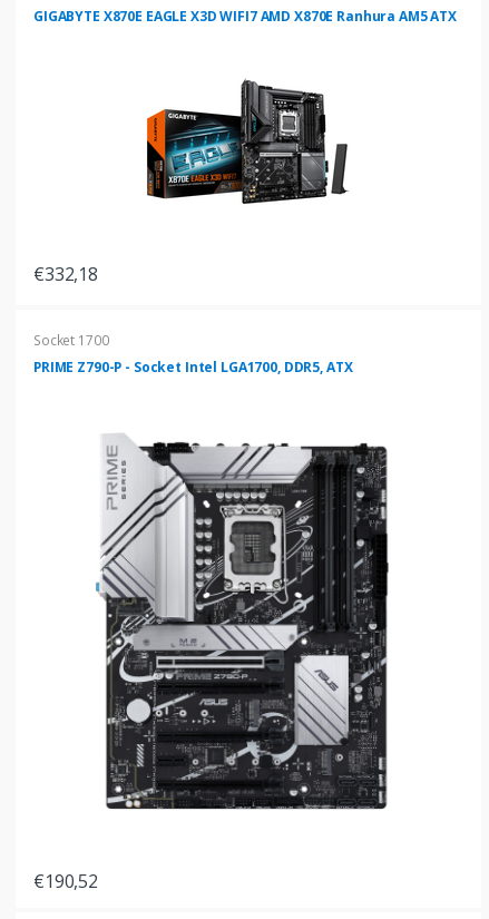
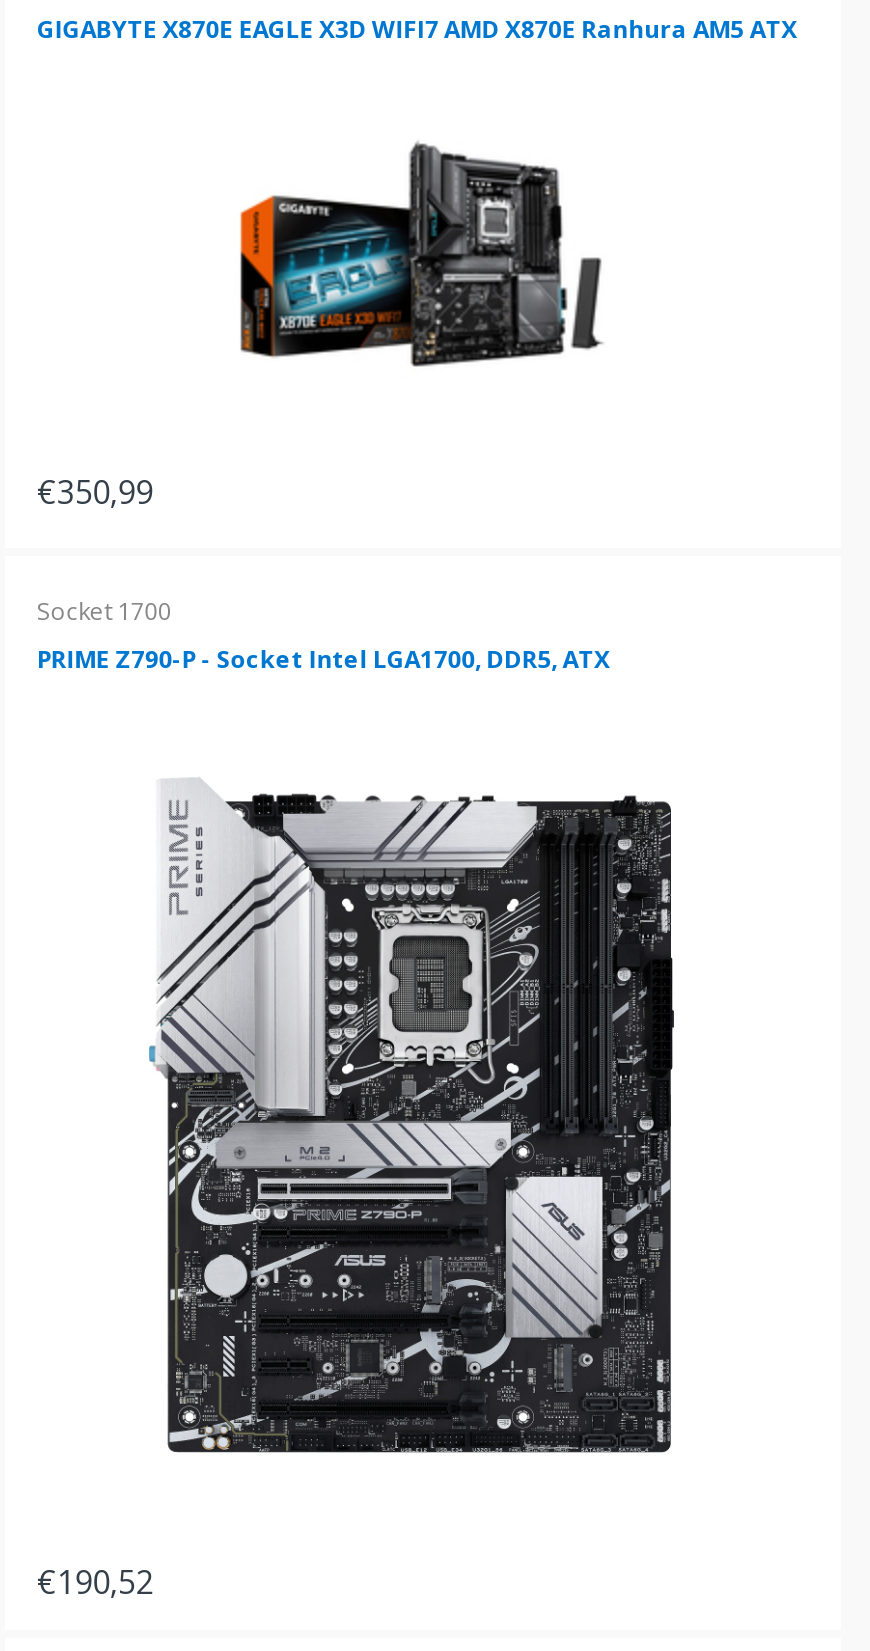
- €332,18
+ €350,99
